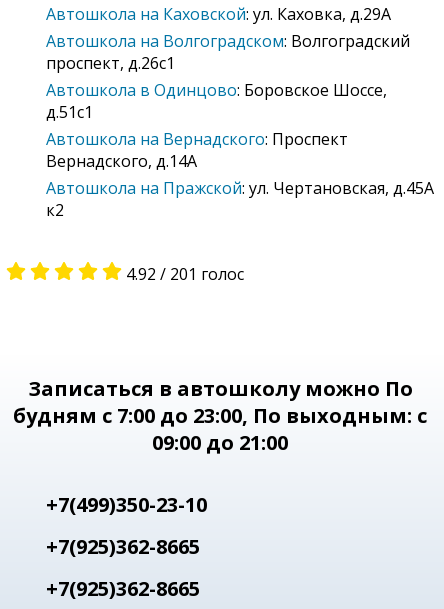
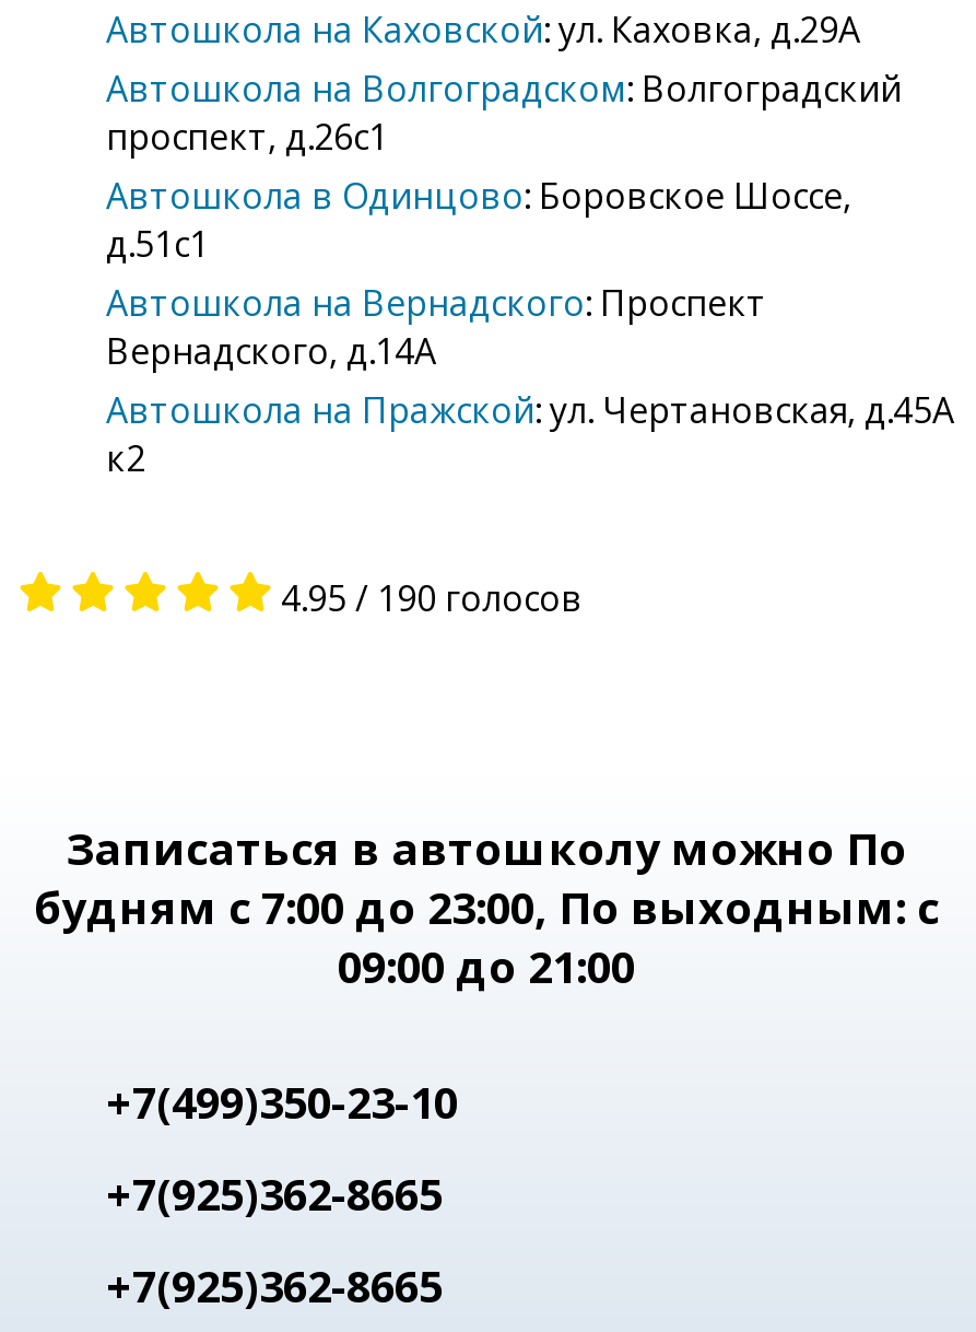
- 4.92 / 201 голос
+ 4.95 / 190 голосов
